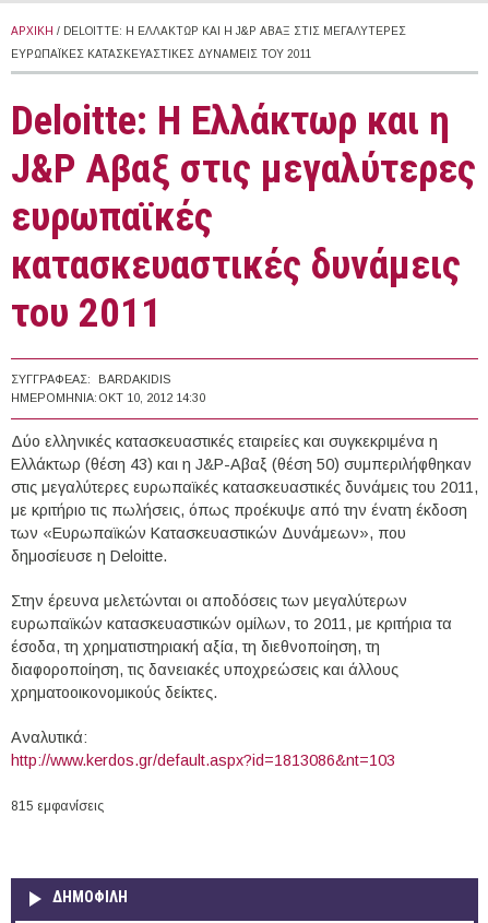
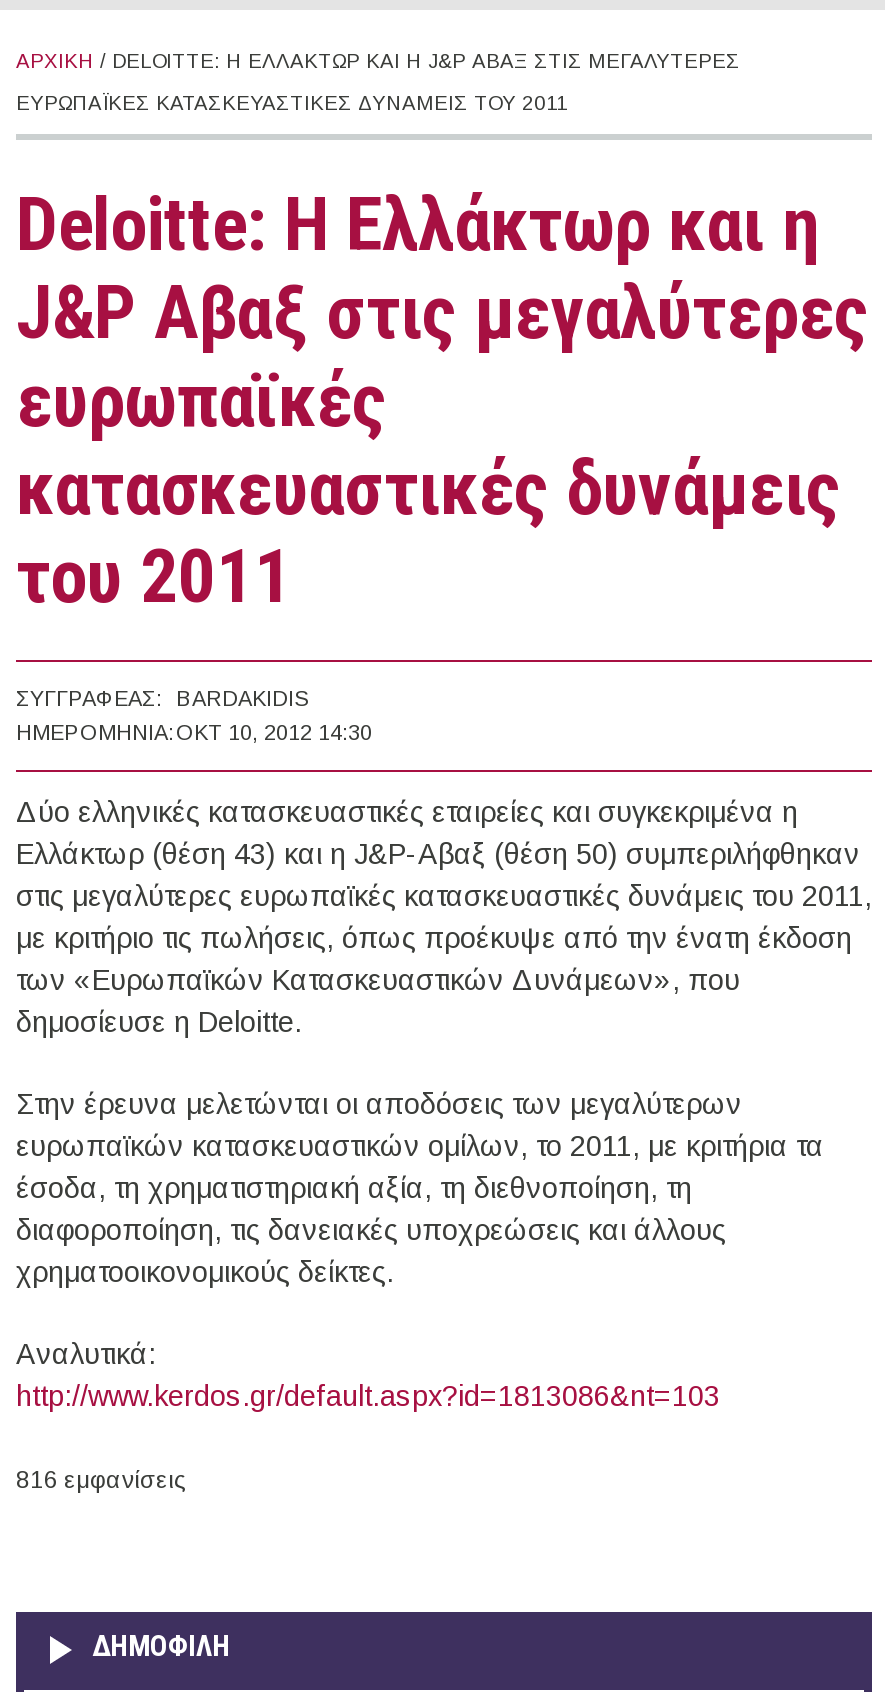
- 815 εμφανίσεις
+ 816 εμφανίσεις
